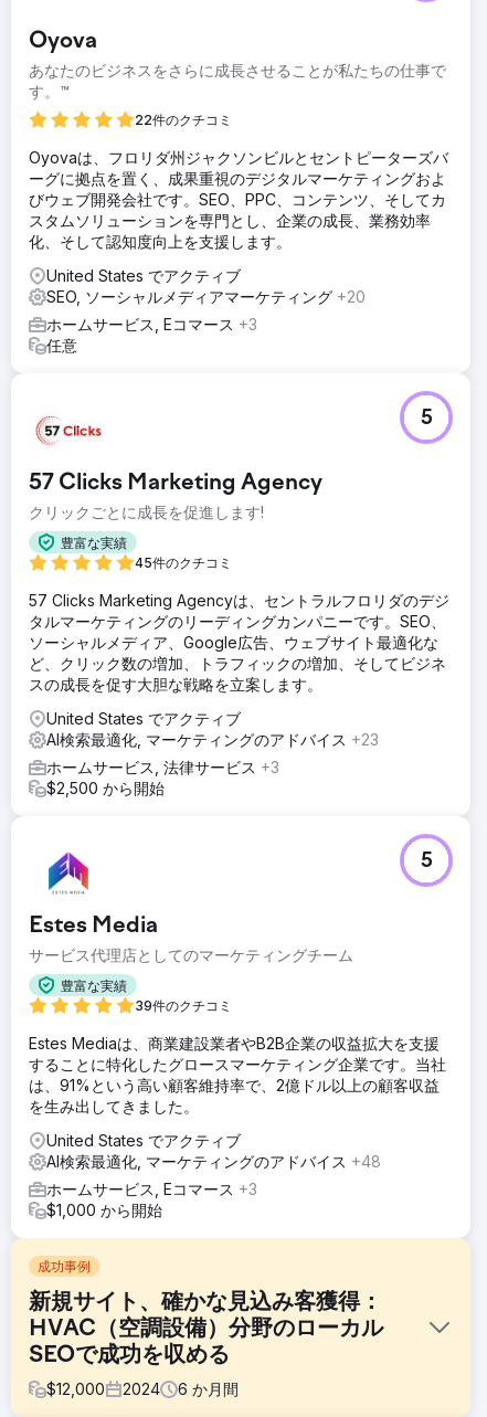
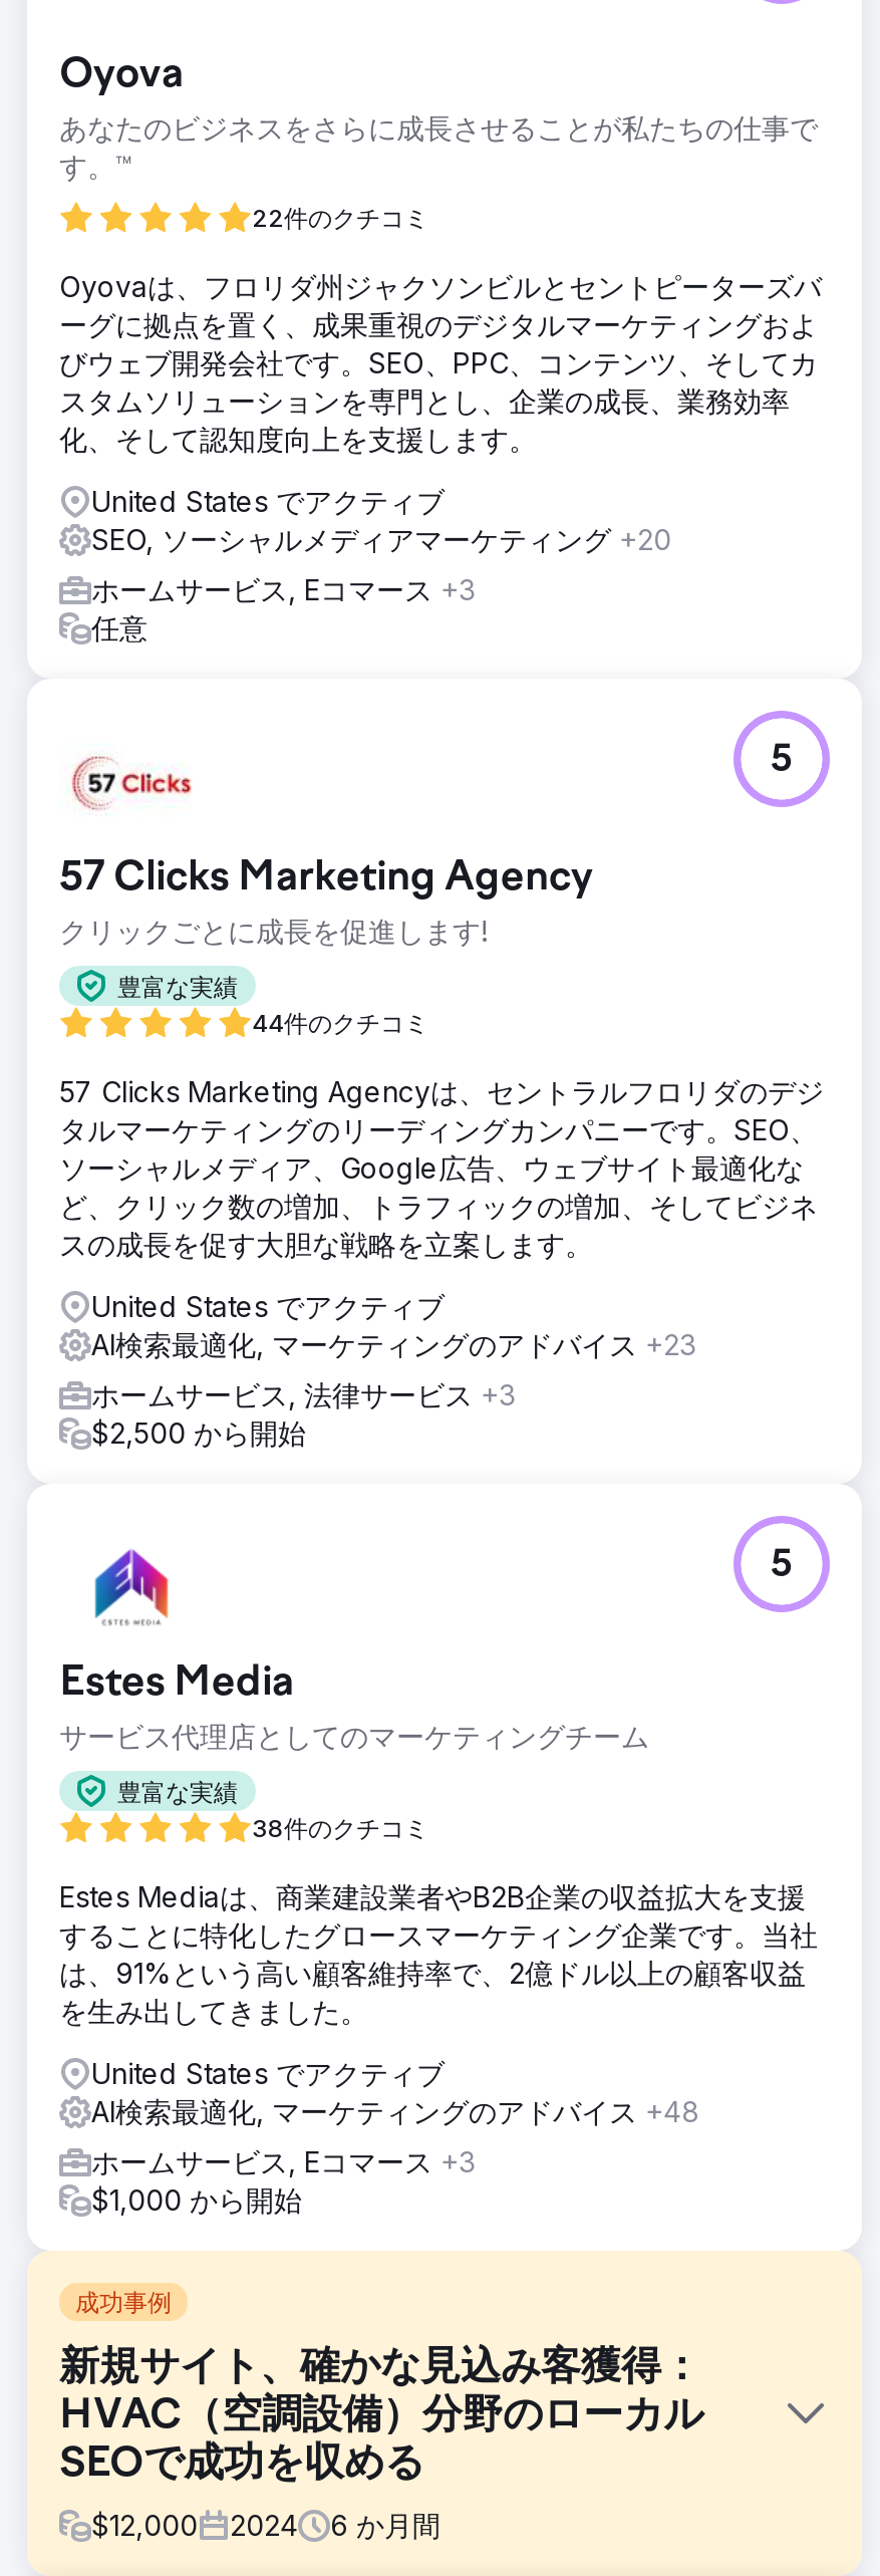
- 45件のクチコミ
+ 44件のクチコミ

- 39件のクチコミ
+ 38件のクチコミ
